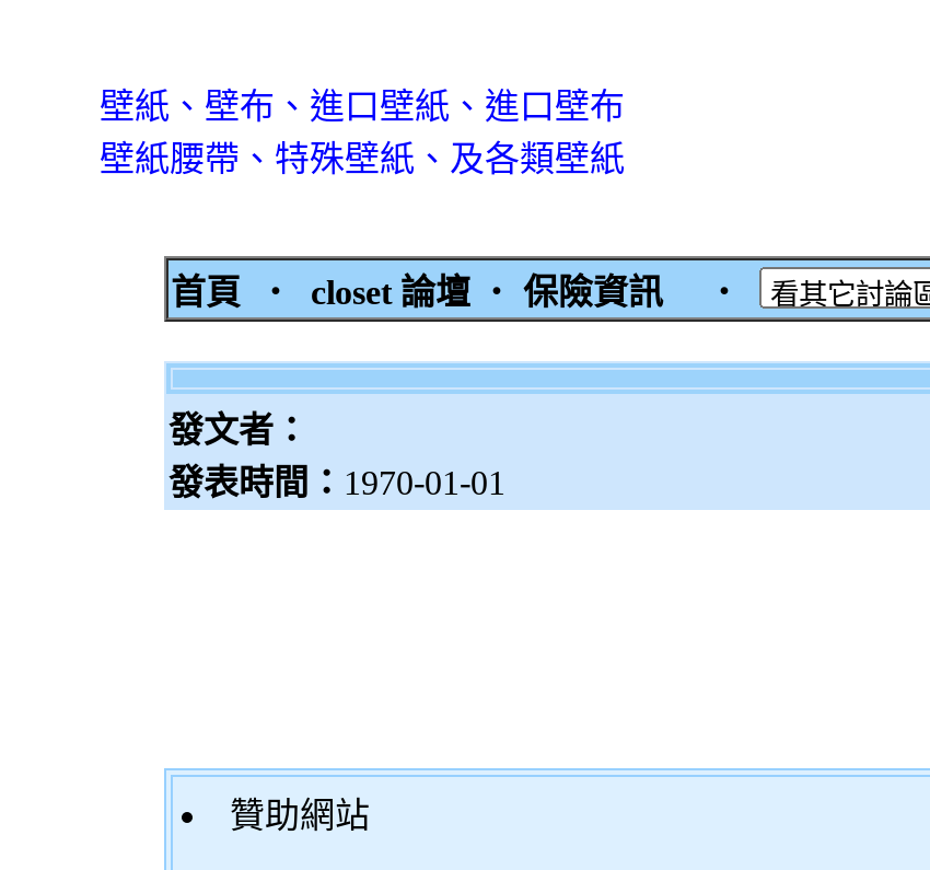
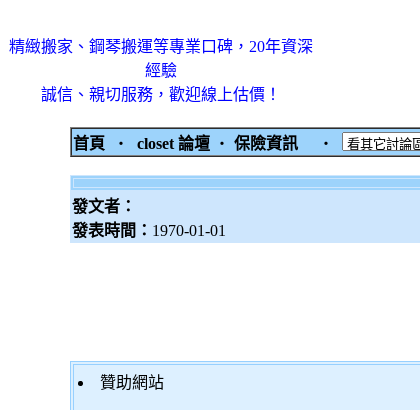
- 壁紙、壁布、進口壁紙、進口壁布
- 壁紙腰帶、特殊壁紙、及各類壁紙
+ 精緻搬家、鋼琴搬運等專業口碑，20年資深
+ 經驗
+ 誠信、親切服務，歡迎線上估價！
